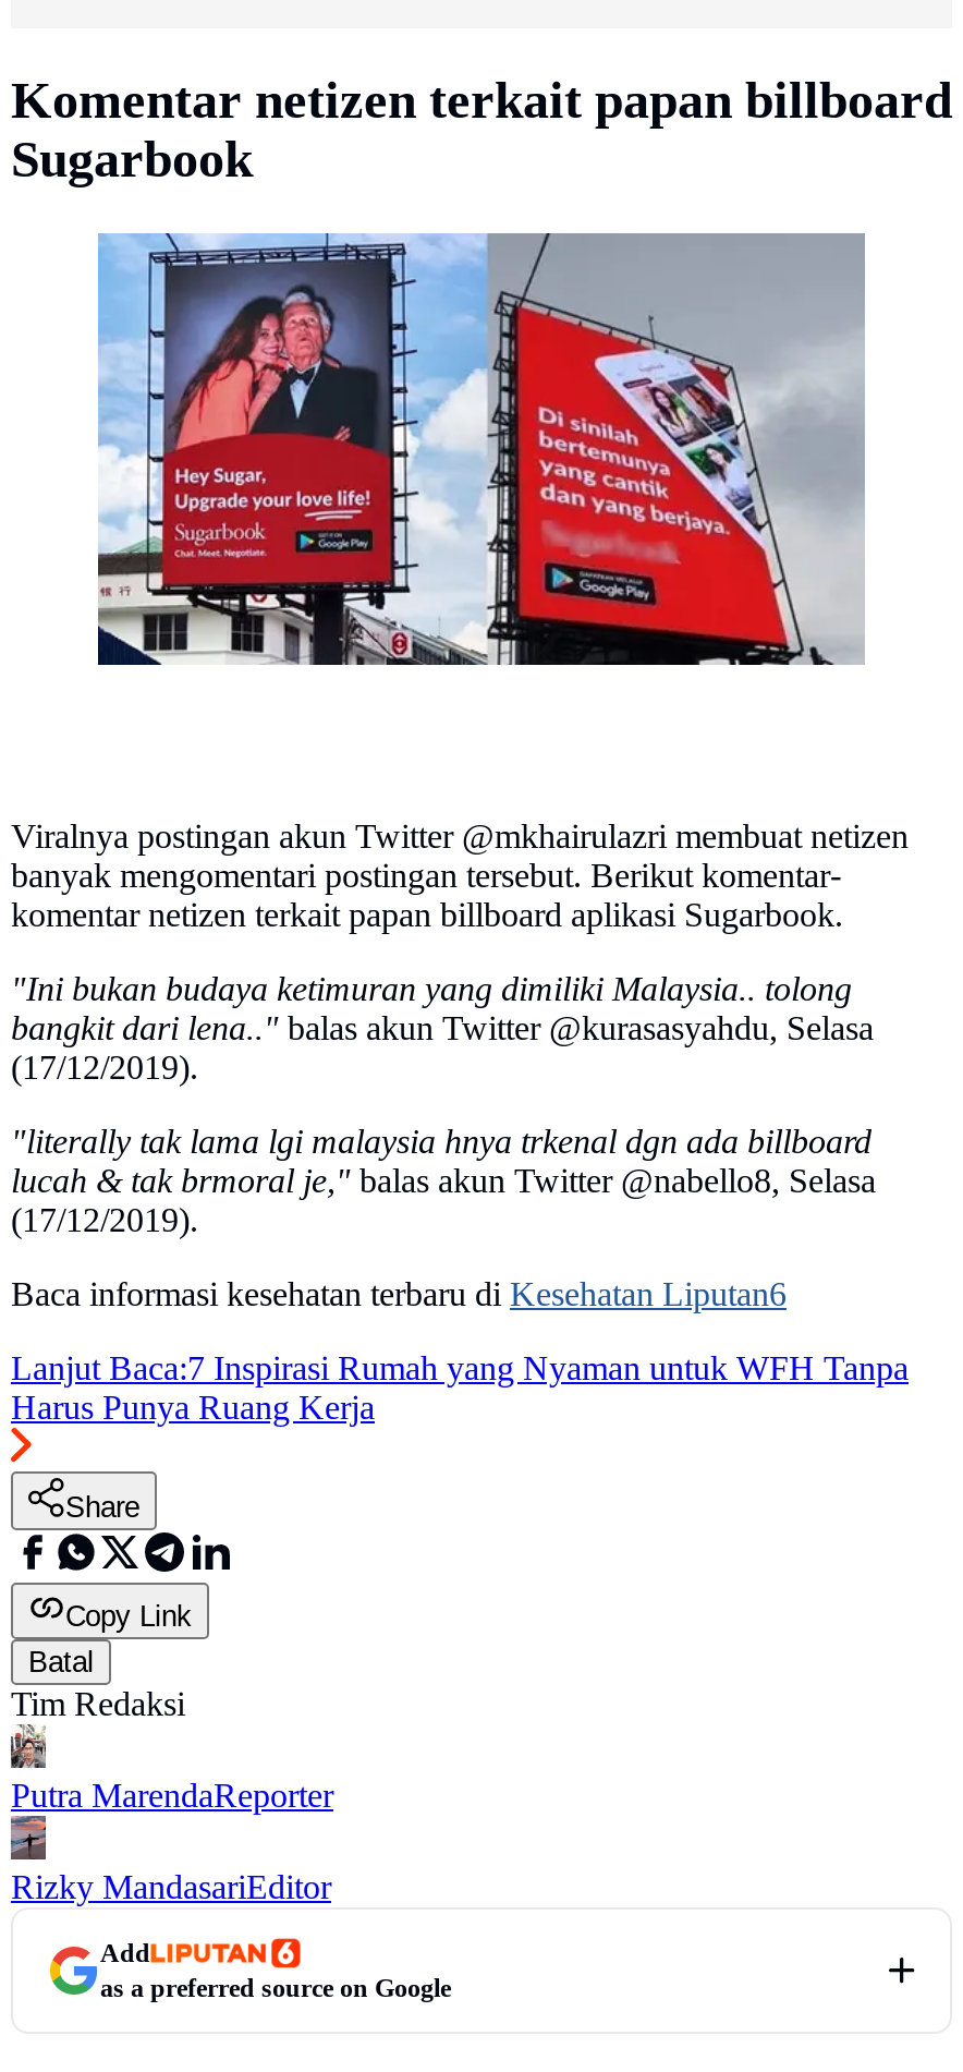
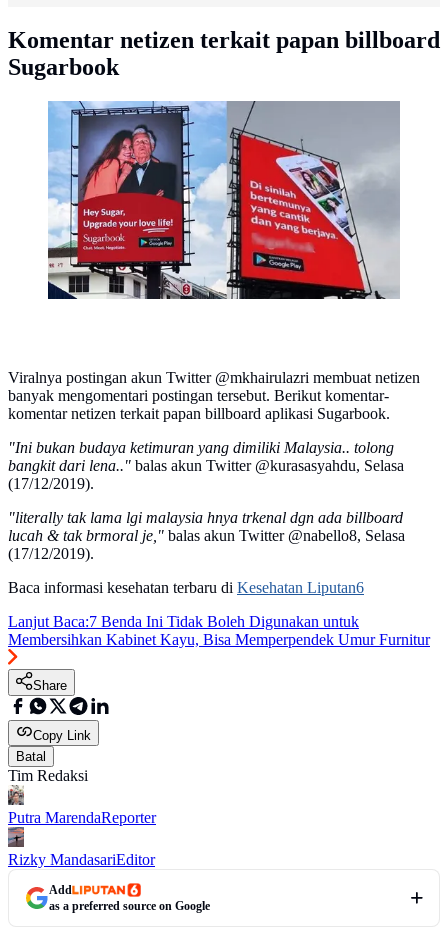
- Lanjut Baca:7 Inspirasi Rumah yang Nyaman untuk WFH Tanpa
- Harus Punya Ruang Kerja
+ Lanjut Baca:7 Benda Ini Tidak Boleh Digunakan untuk
+ Membersihkan Kabinet Kayu, Bisa Memperpendek Umur Furnitur
